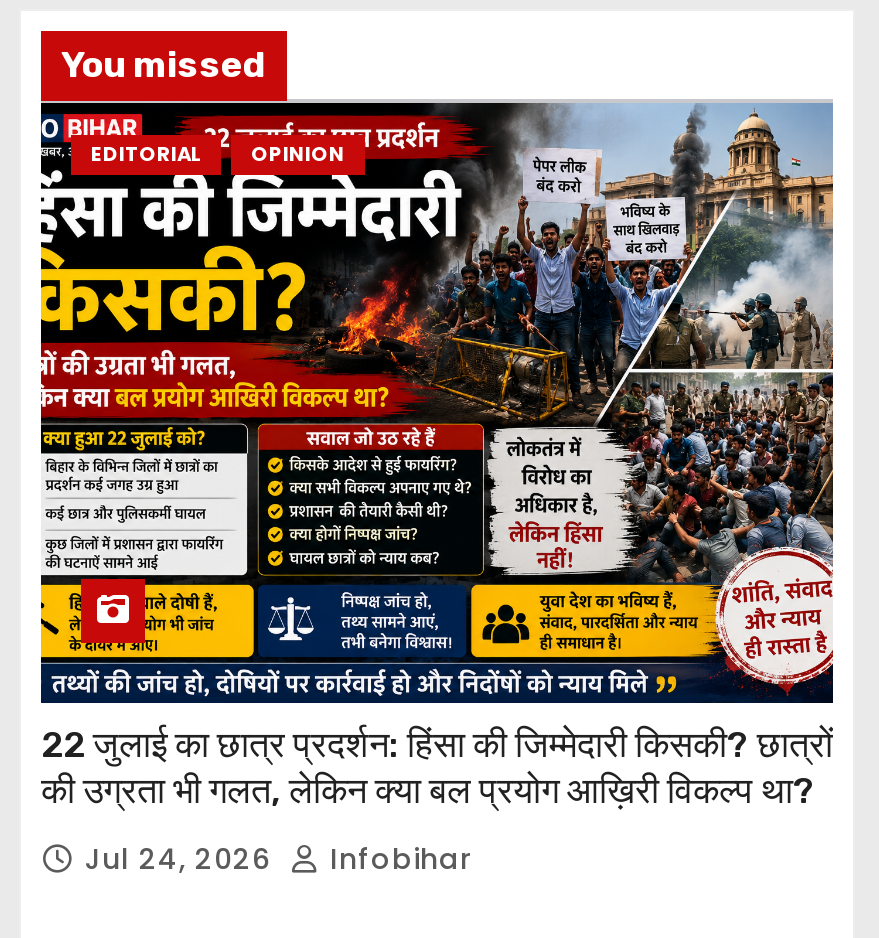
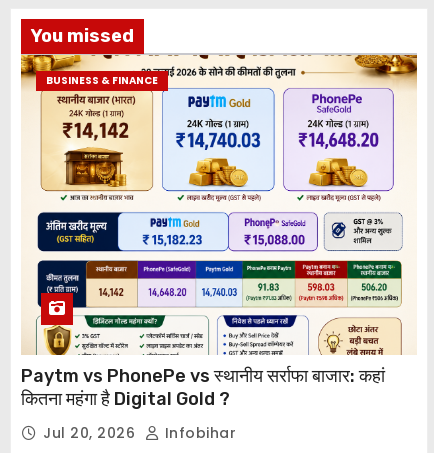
- [image]
- EDITORIAL
- OPINION
+ [image]
+ BUSINESS & FINANCE

- 22 जुलाई का छात्र प्रदर्शन: हिंसा की जिम्मेदारी किसकी? छात्रों
- की उग्रता भी गलत, लेकिन क्या बल प्रयोग आख़िरी विकल्प था?
+ Paytm vs PhonePe vs स्थानीय सर्राफा बाजार: कहां
+ कितना महंगा है Digital Gold ?

- Jul 24, 2026 Infobihar
+ Jul 20, 2026 Infobihar
